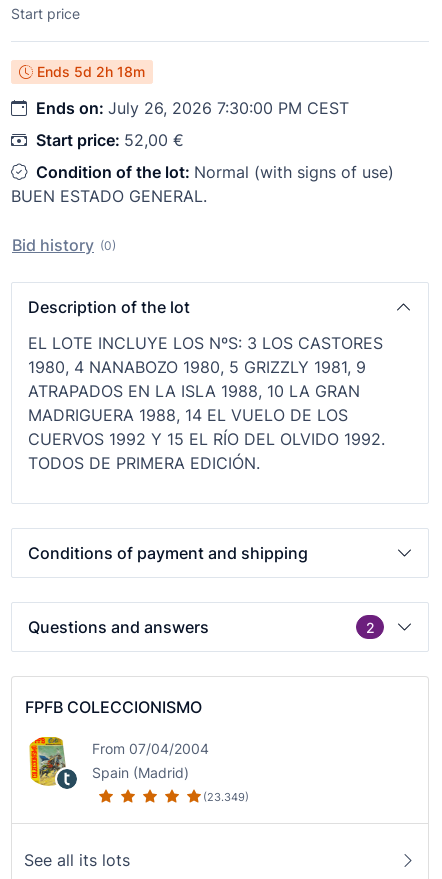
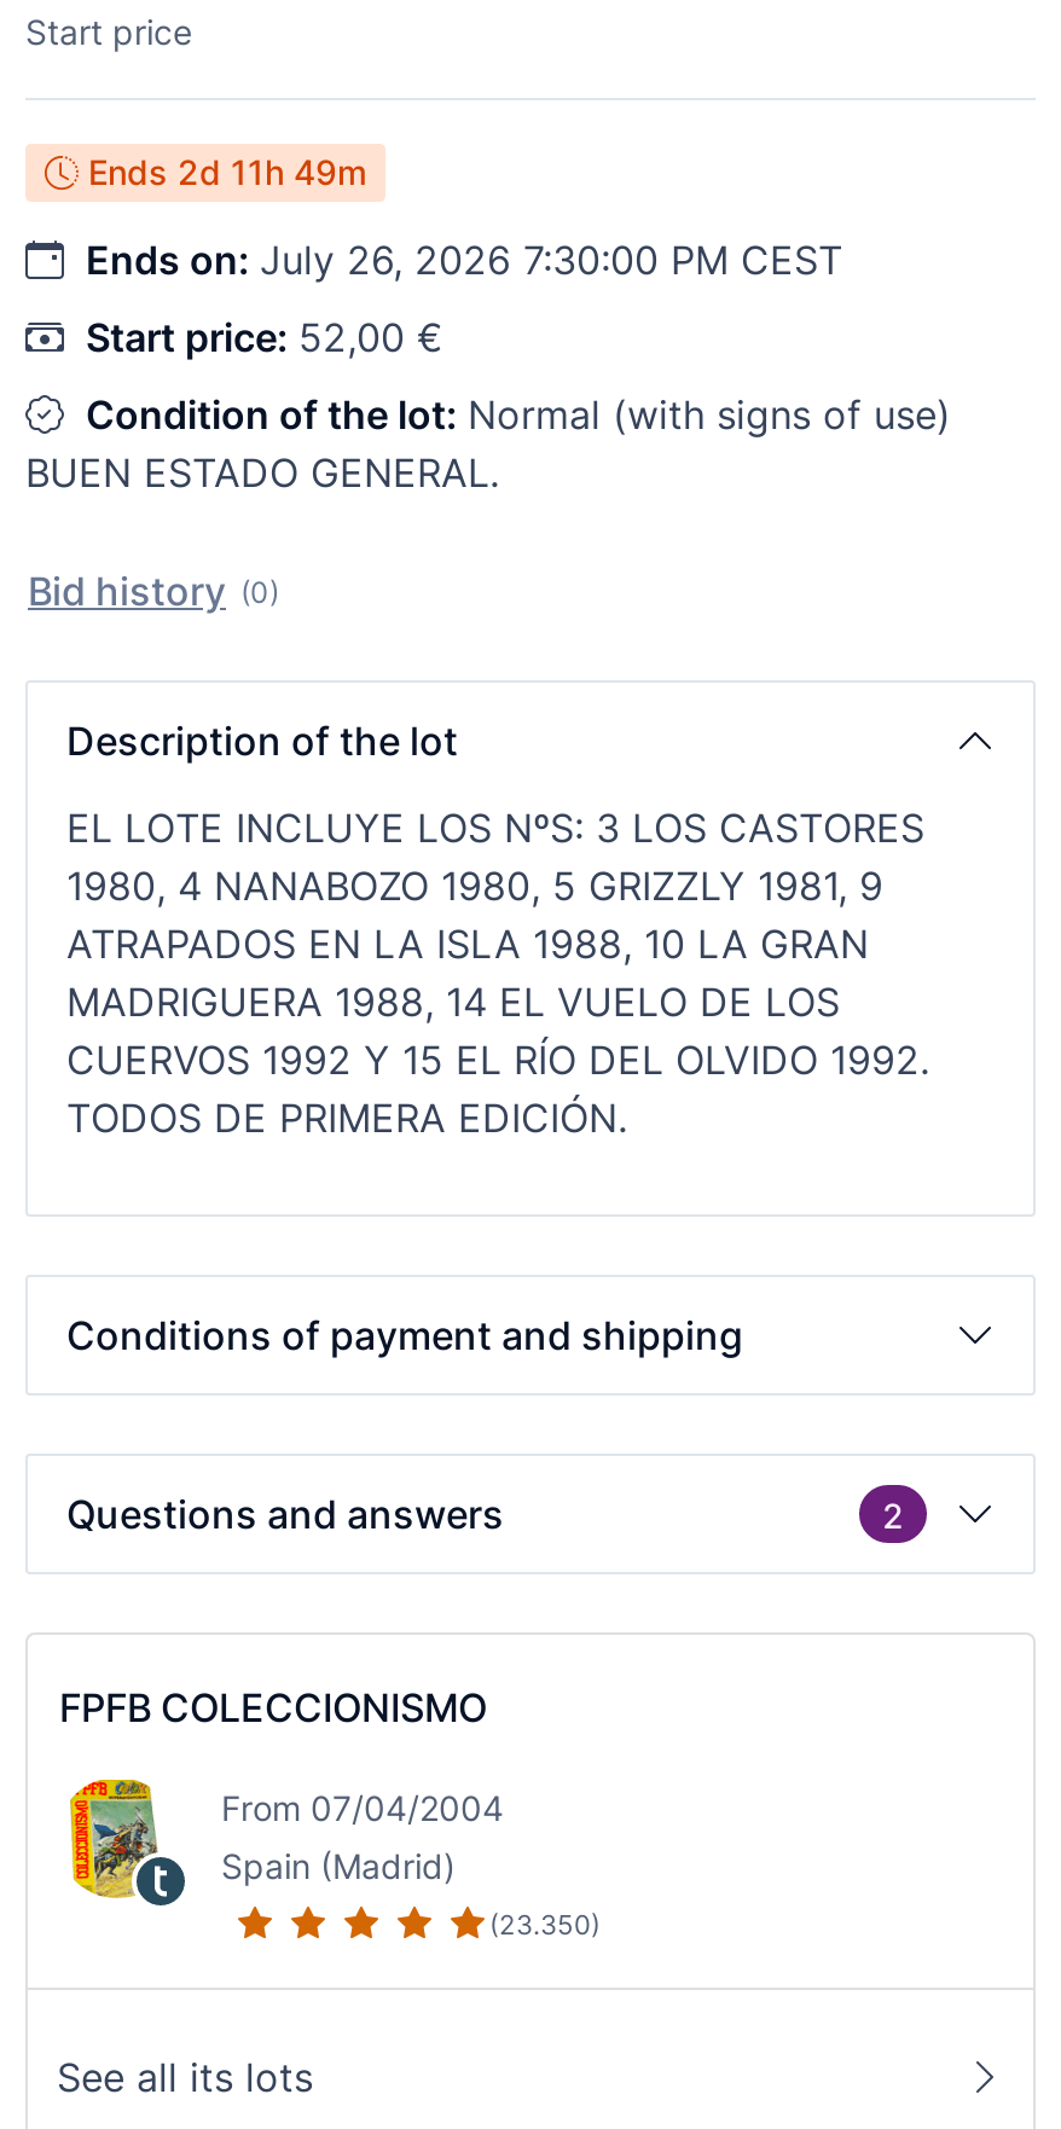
- Ends 5d 2h 18m
+ Ends 2d 11h 49m

- (23.349)
+ (23.350)
